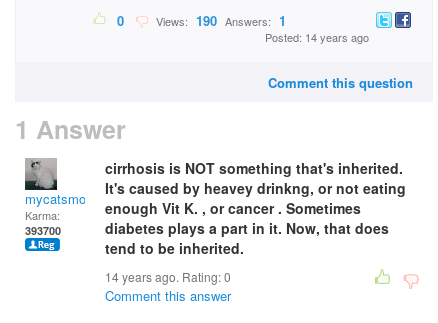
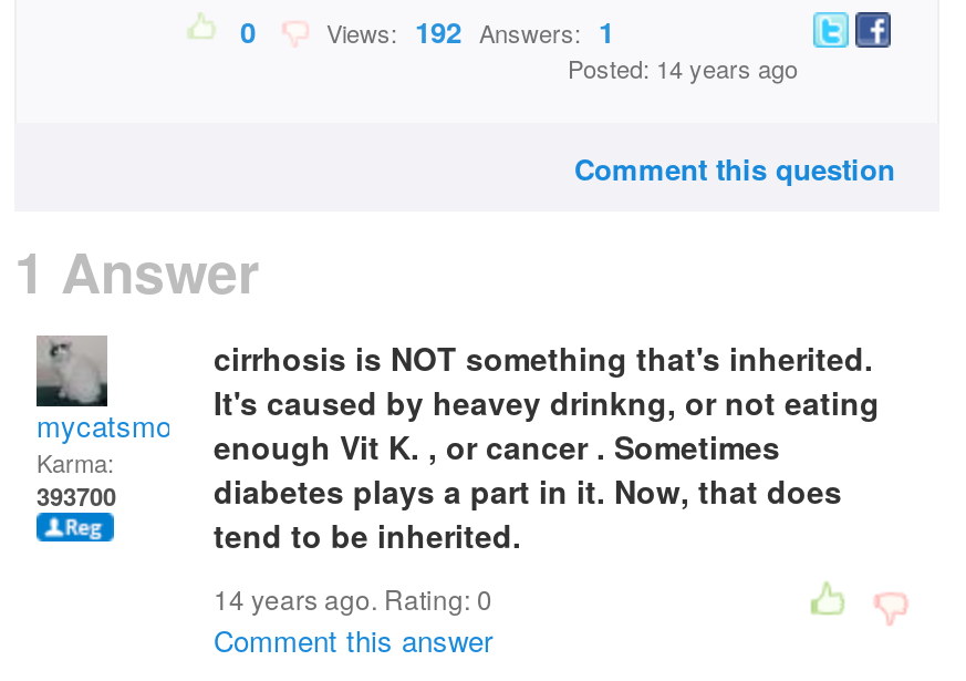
- Views: 190 Answers: 1
+ Views: 192 Answers: 1
